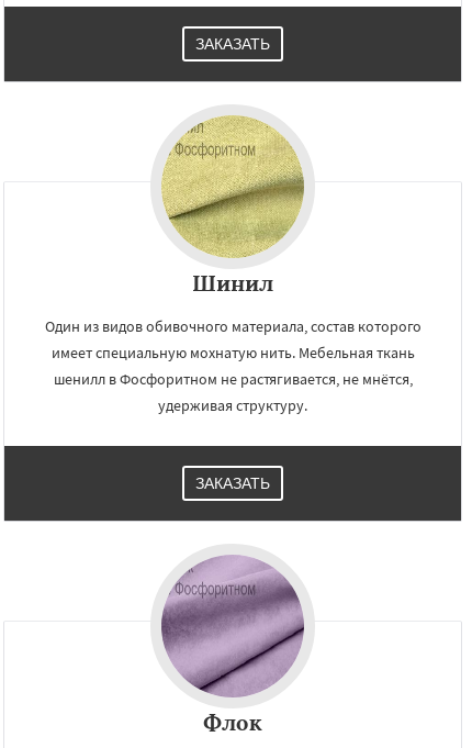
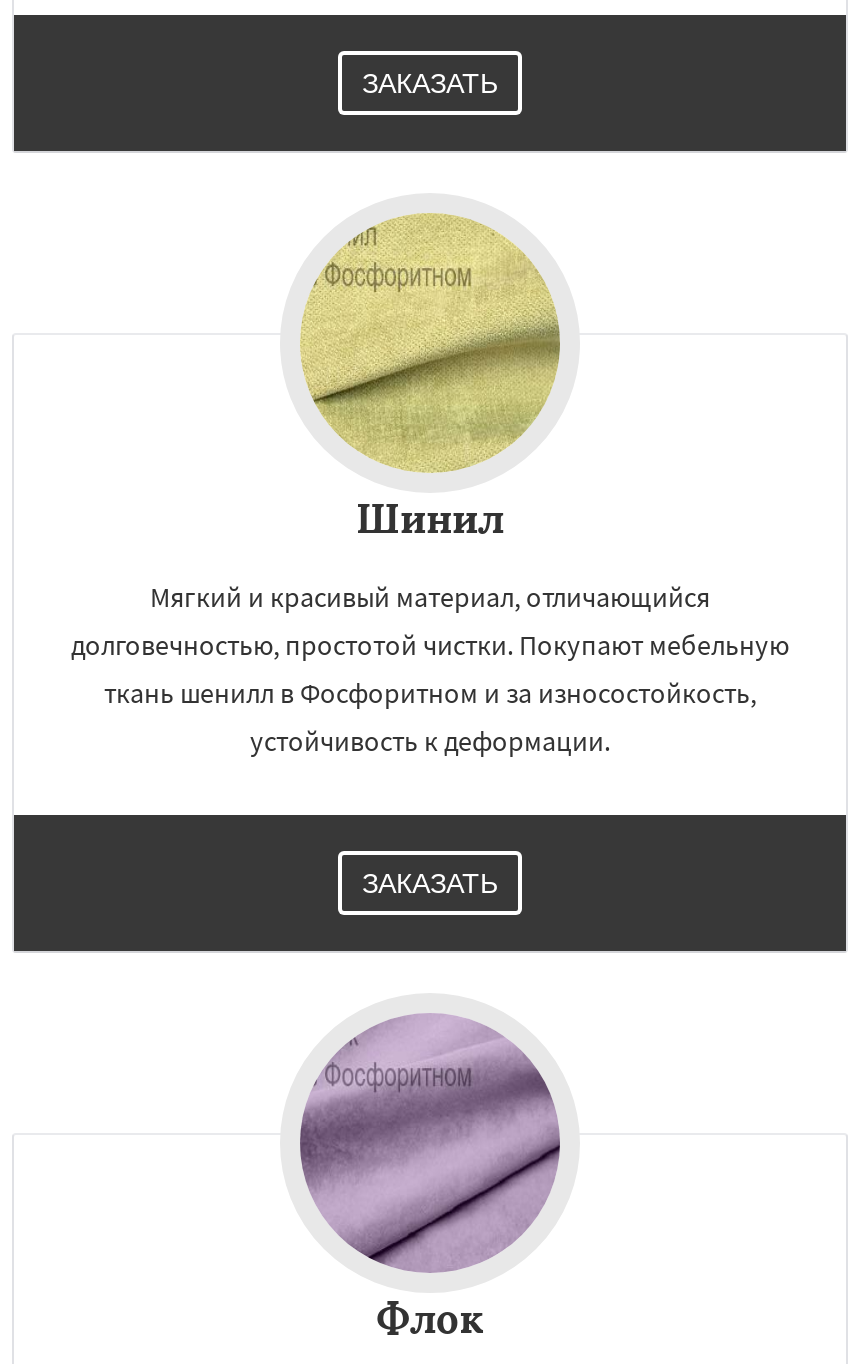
- Один из видов обивочного материала, состав которого
- имеет специальную мохнатую нить. Мебельная ткань
- шенилл в Фосфоритном не растягивается, не мнётся,
- удерживая структуру.
+ Мягкий и красивый материал, отличающийся
+ долговечностью, простотой чистки. Покупают мебельную
+ ткань шенилл в Фосфоритном и за износостойкость,
+ устойчивость к деформации.
